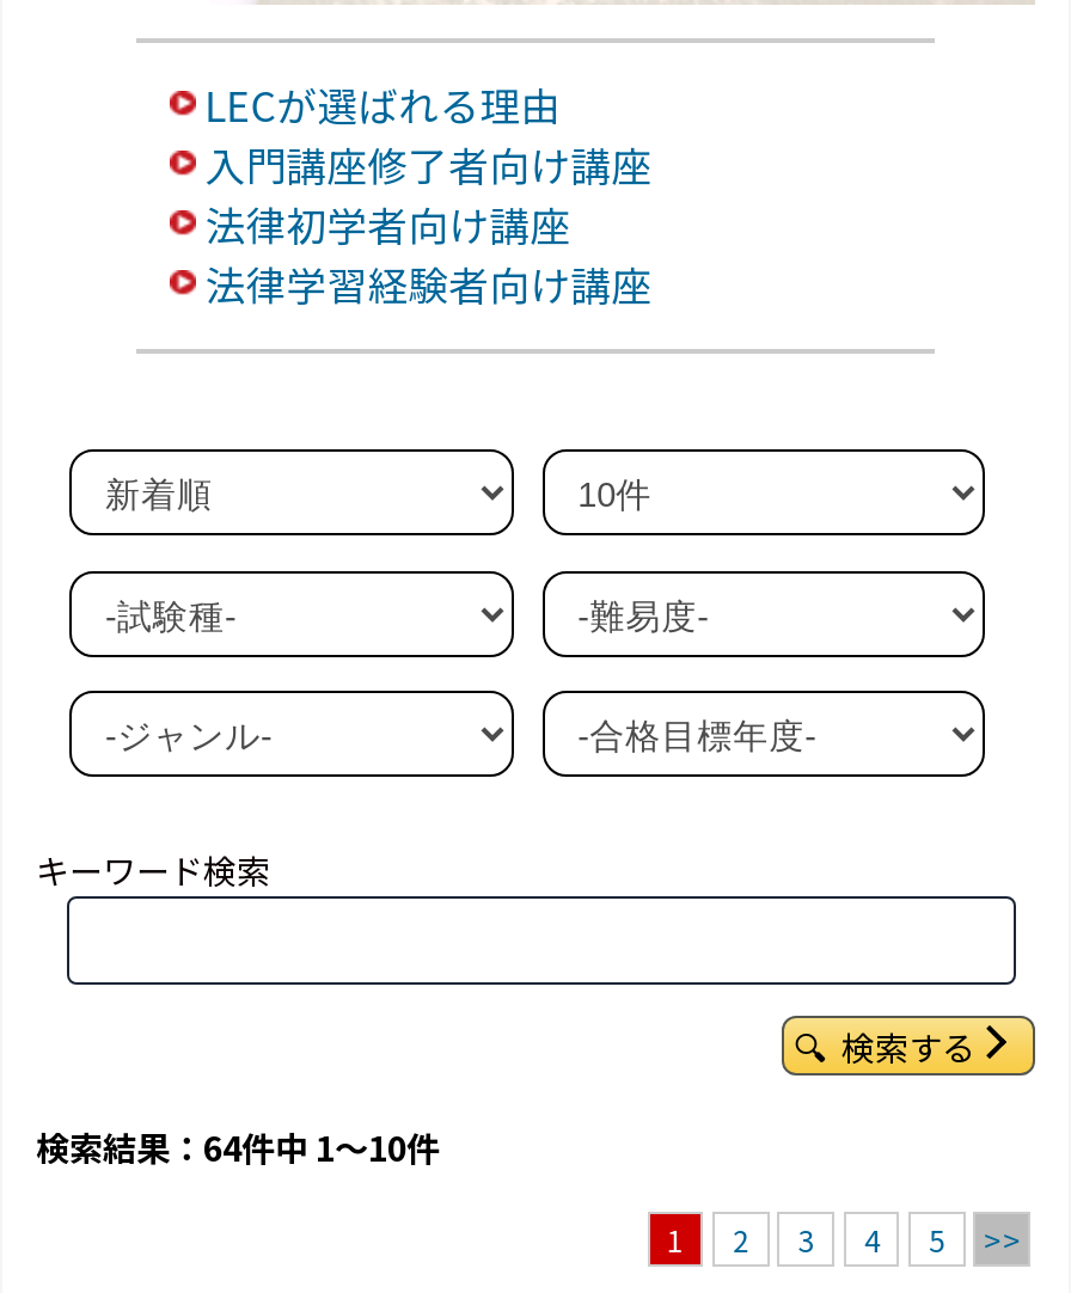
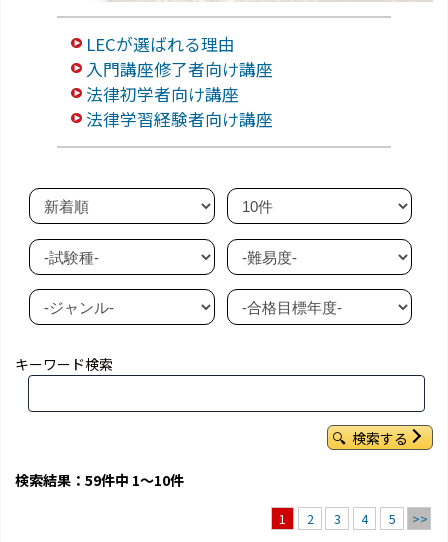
- 検索結果：64件中 1～10件
+ 検索結果：59件中 1～10件
